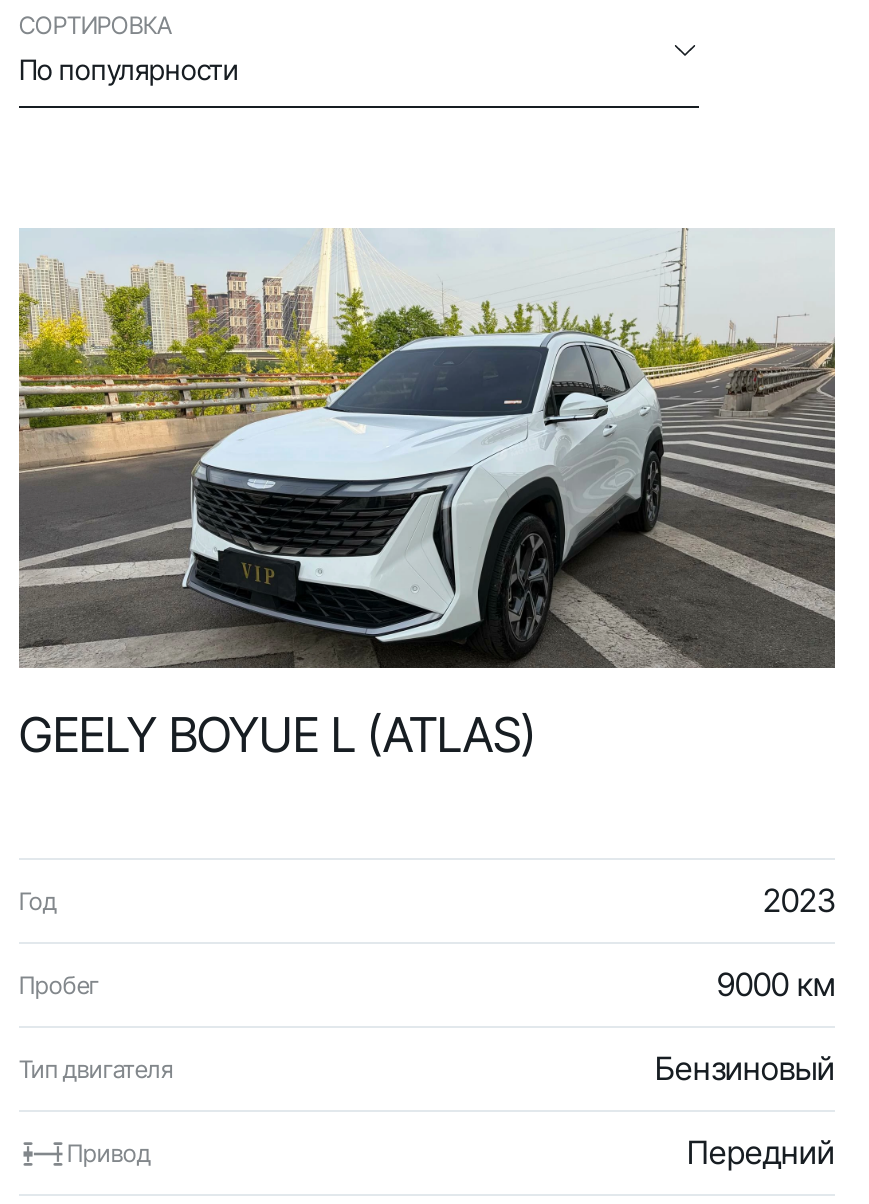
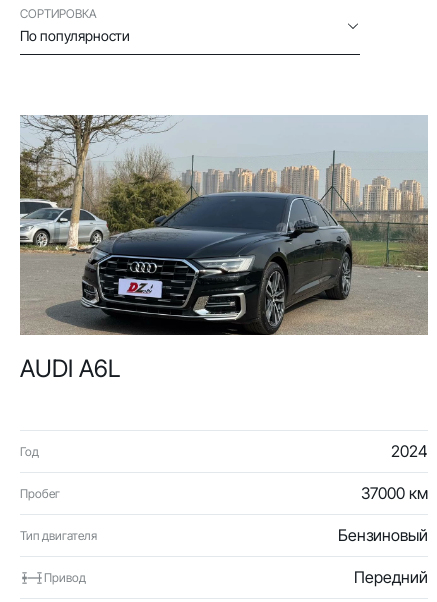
- [image]
- GEELY BOYUE L (ATLAS)
+ [image]
+ AUDI A6L

- 2023
+ 2024

- 9000 км
+ 37000 км
